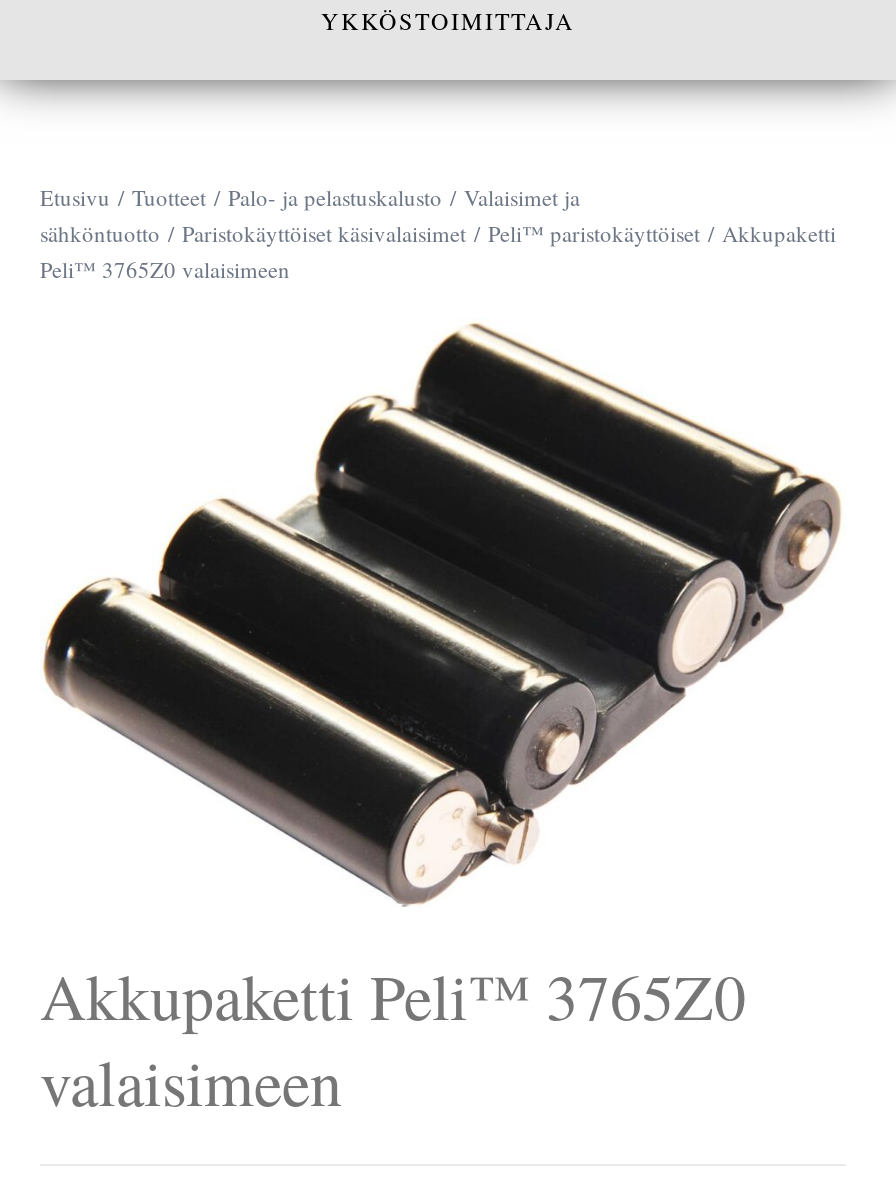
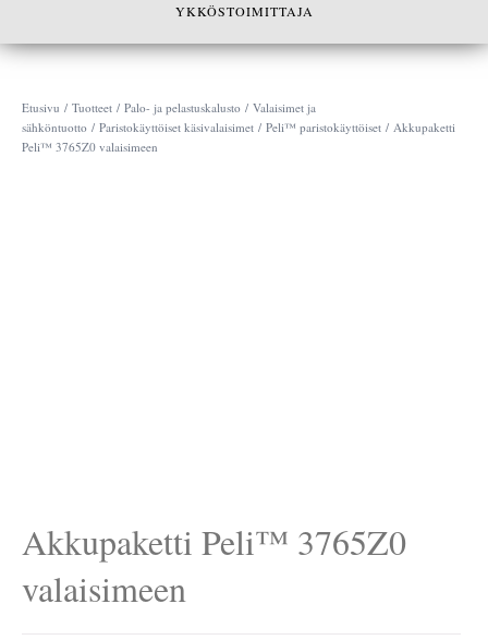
- [image]
